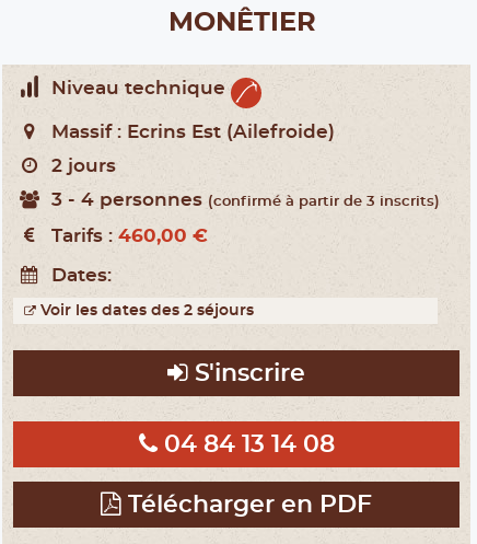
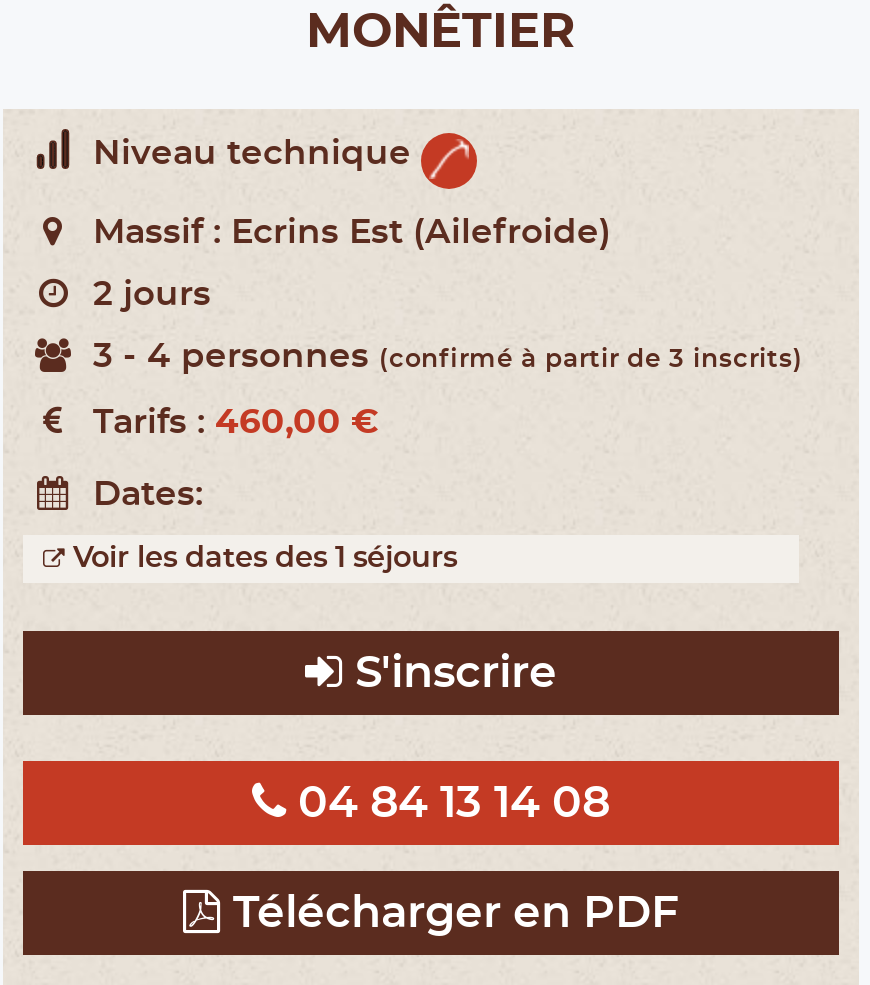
- Voir les dates des 2 séjours
+ Voir les dates des 1 séjours
